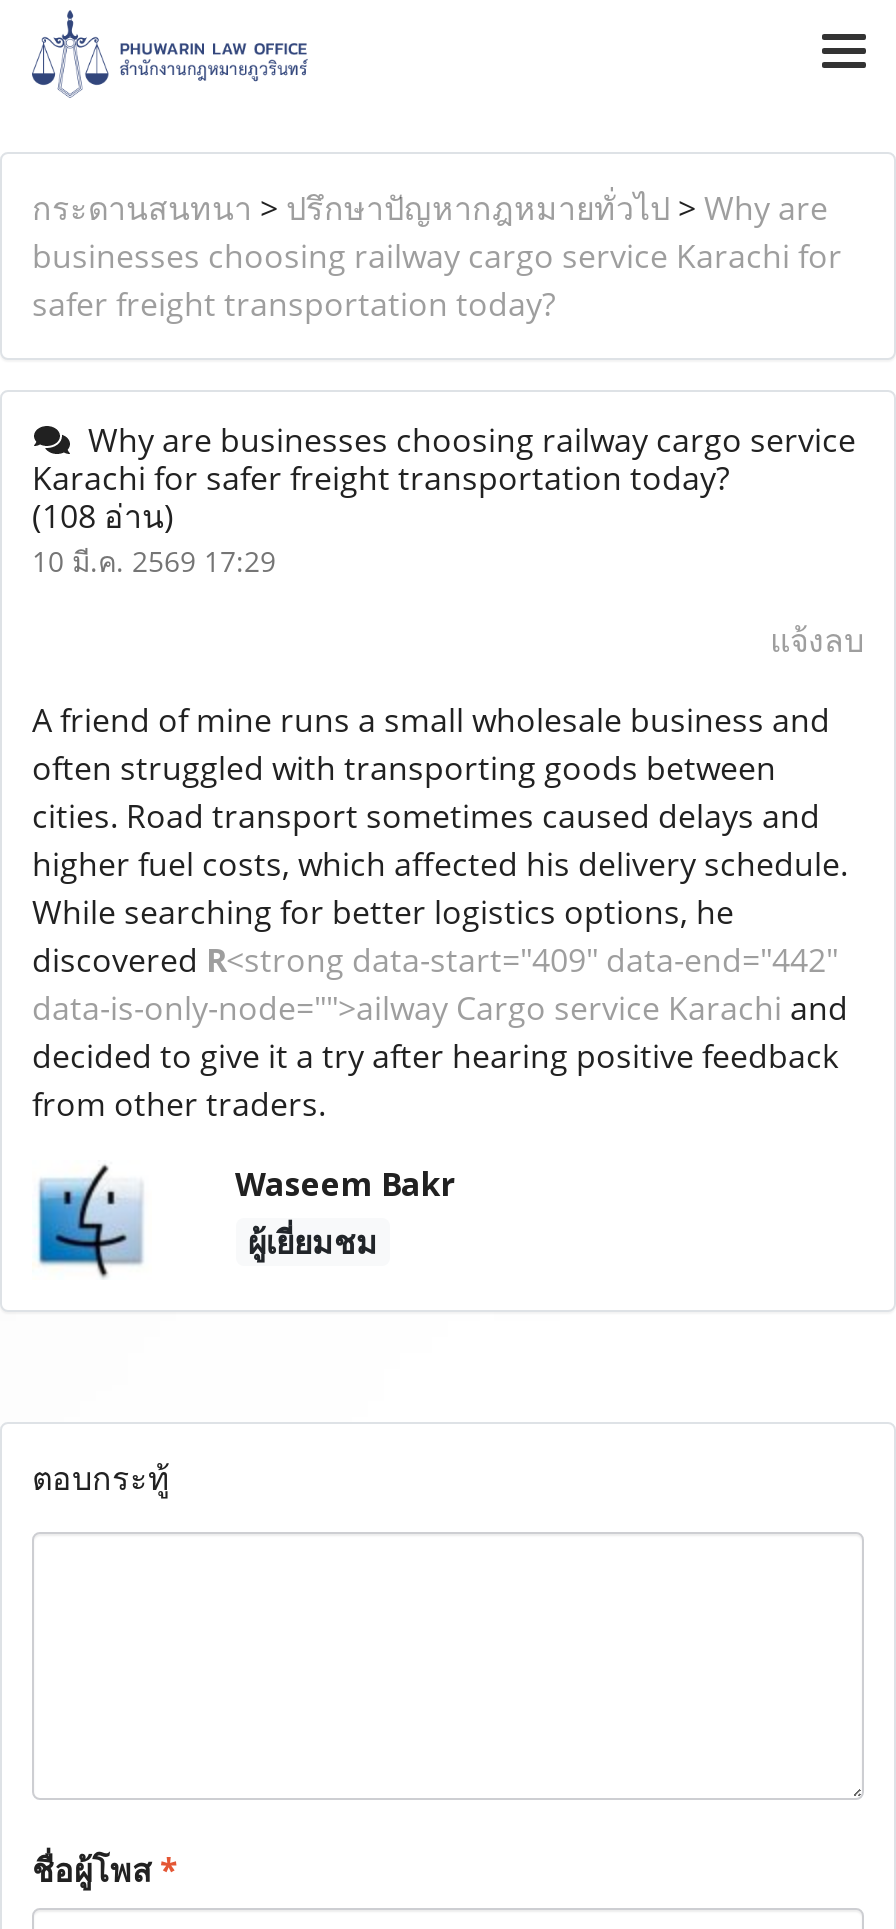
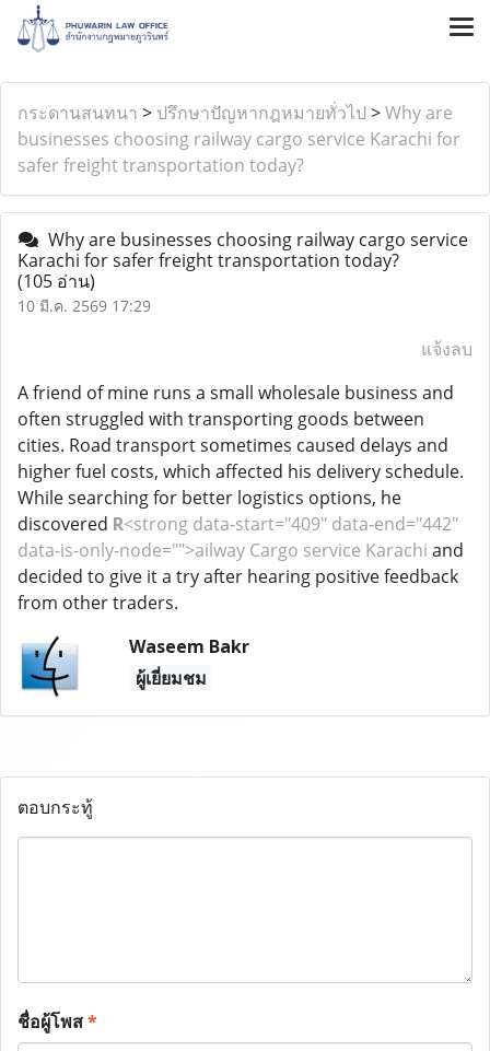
- (108 อ่าน)
+ (105 อ่าน)
